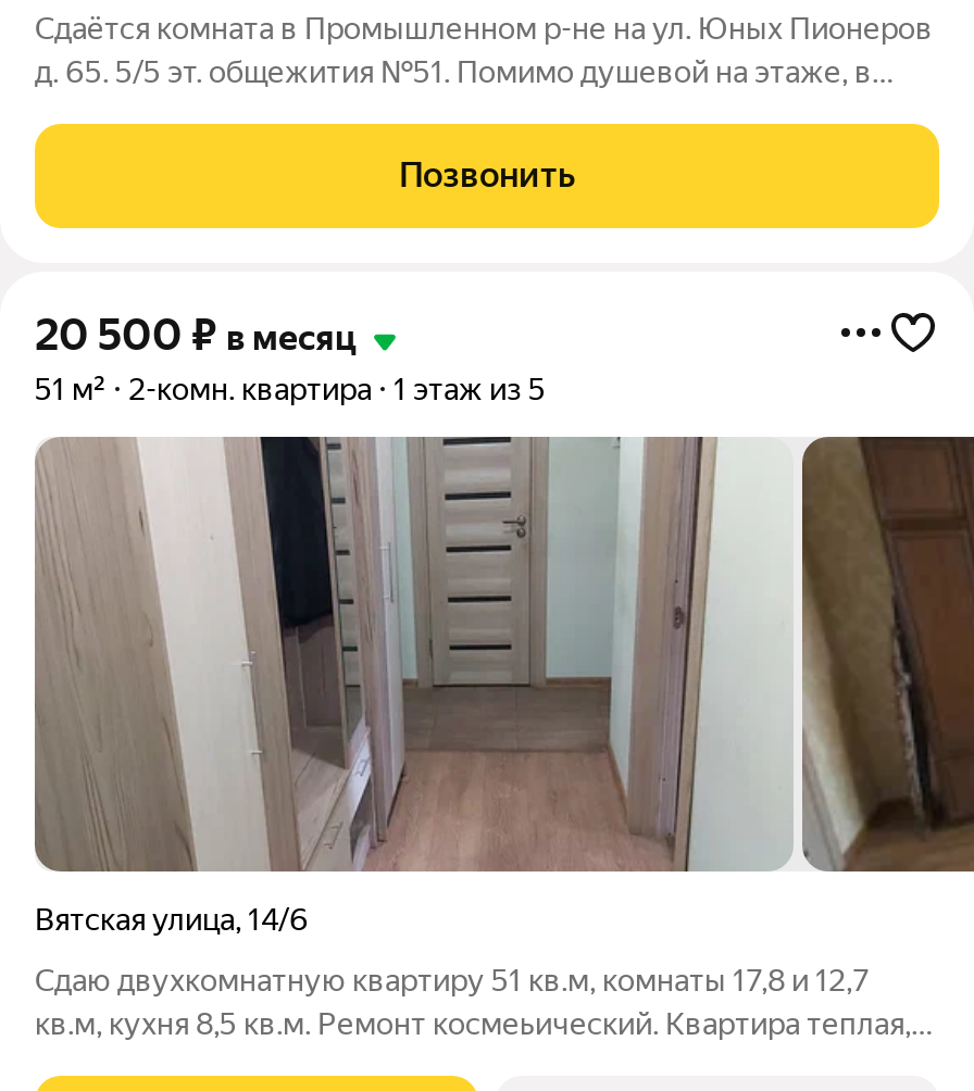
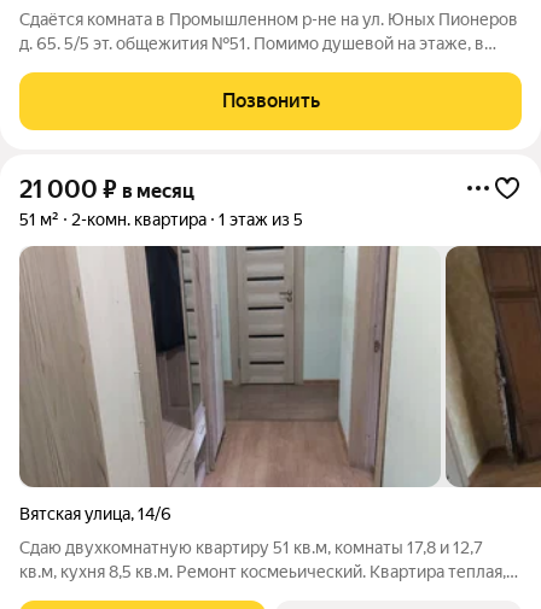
- 20 500 ₽ в месяц
+ 21 000 ₽ в месяц
